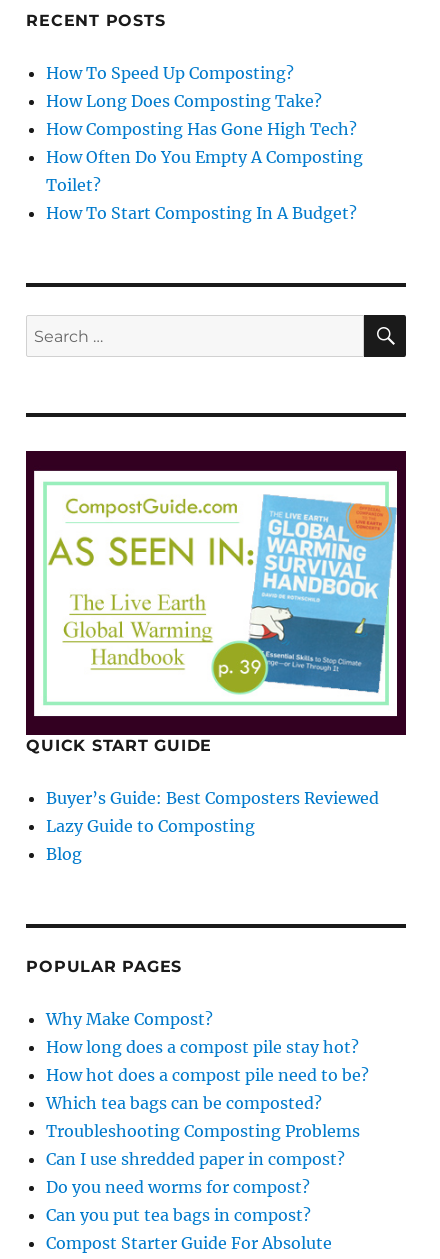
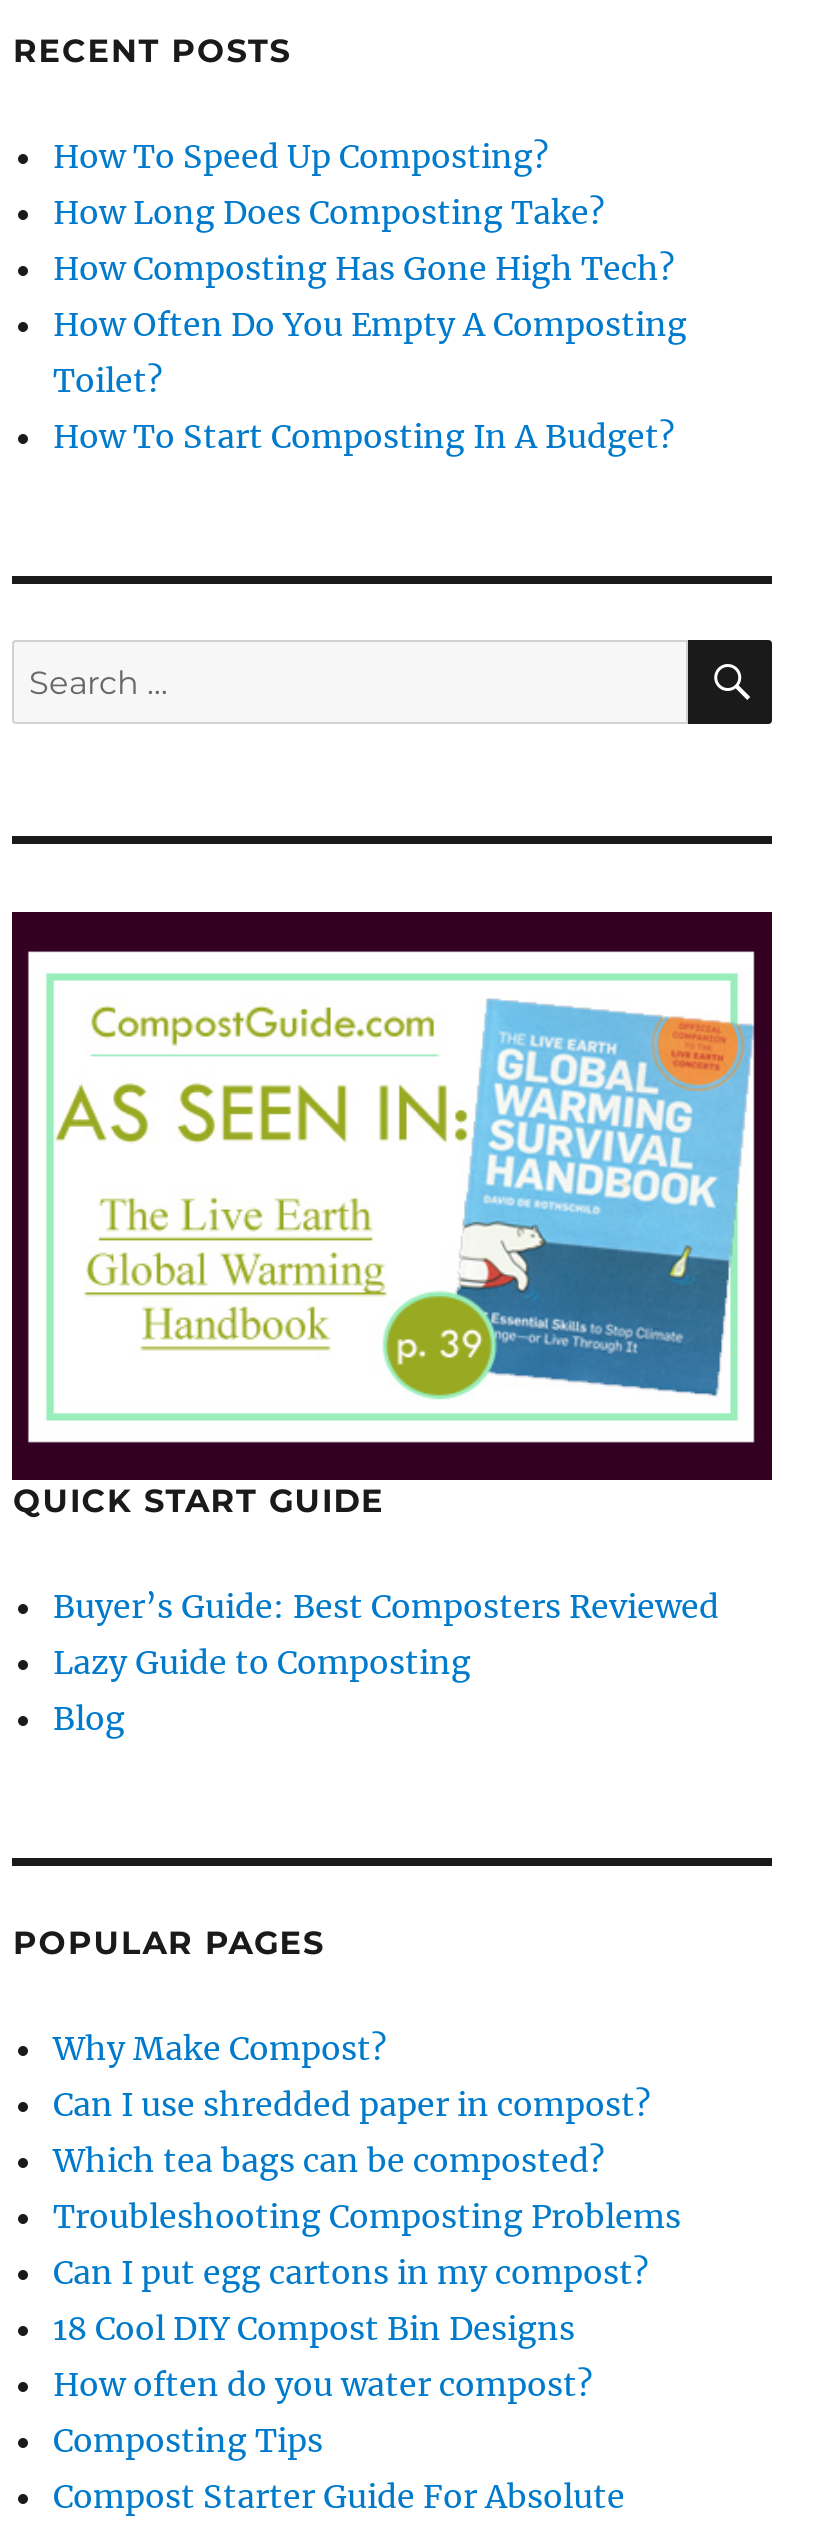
- How long does a compost pile stay hot?
- How hot does a compost pile need to be?

moved up: Which tea bags can be composted? | Troubleshooting Composting Problems

moved up: Can I use shredded paper in compost?

- Do you need worms for compost?
- Can you put tea bags in compost?
+ Can I put egg cartons in my compost?
+ 18 Cool DIY Compost Bin Designs
+ How often do you water compost?
+ Composting Tips
